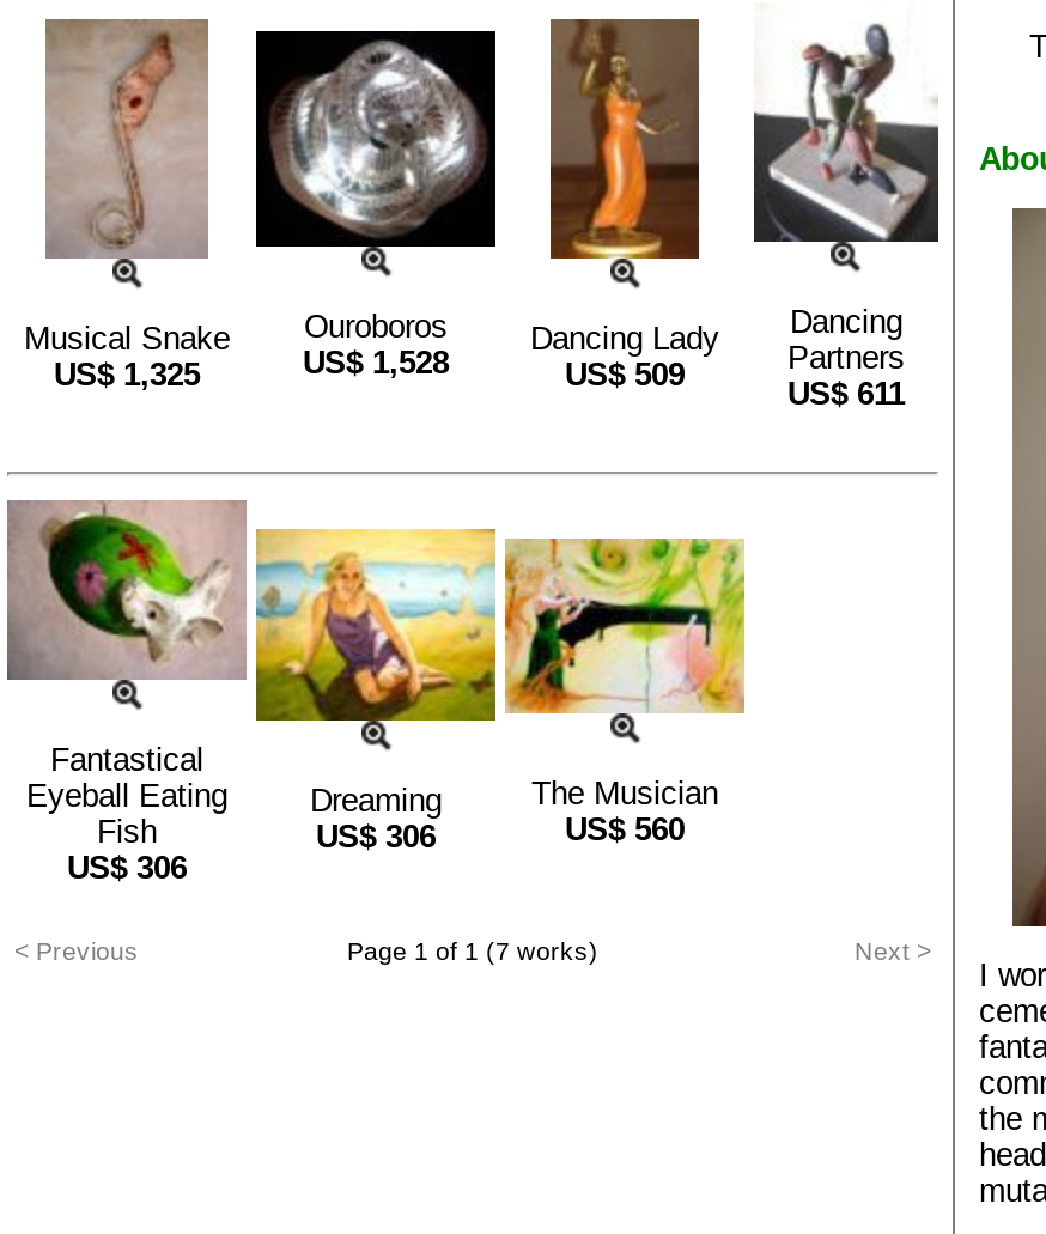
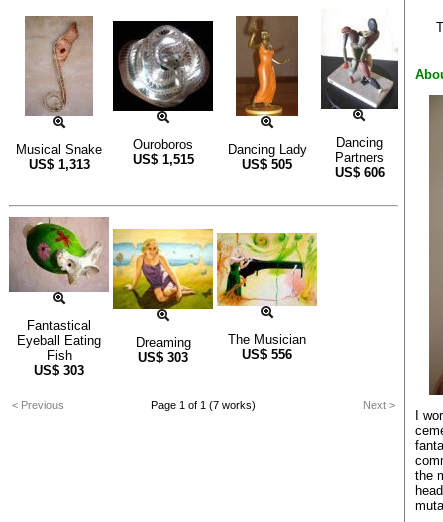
- US$1,325
+ US$1,313

- US$1,528
+ US$1,515

- US$509
+ US$505

- US$611
+ US$606

- US$306
+ US$303

- US$560
+ US$556

- US$306
+ US$303
